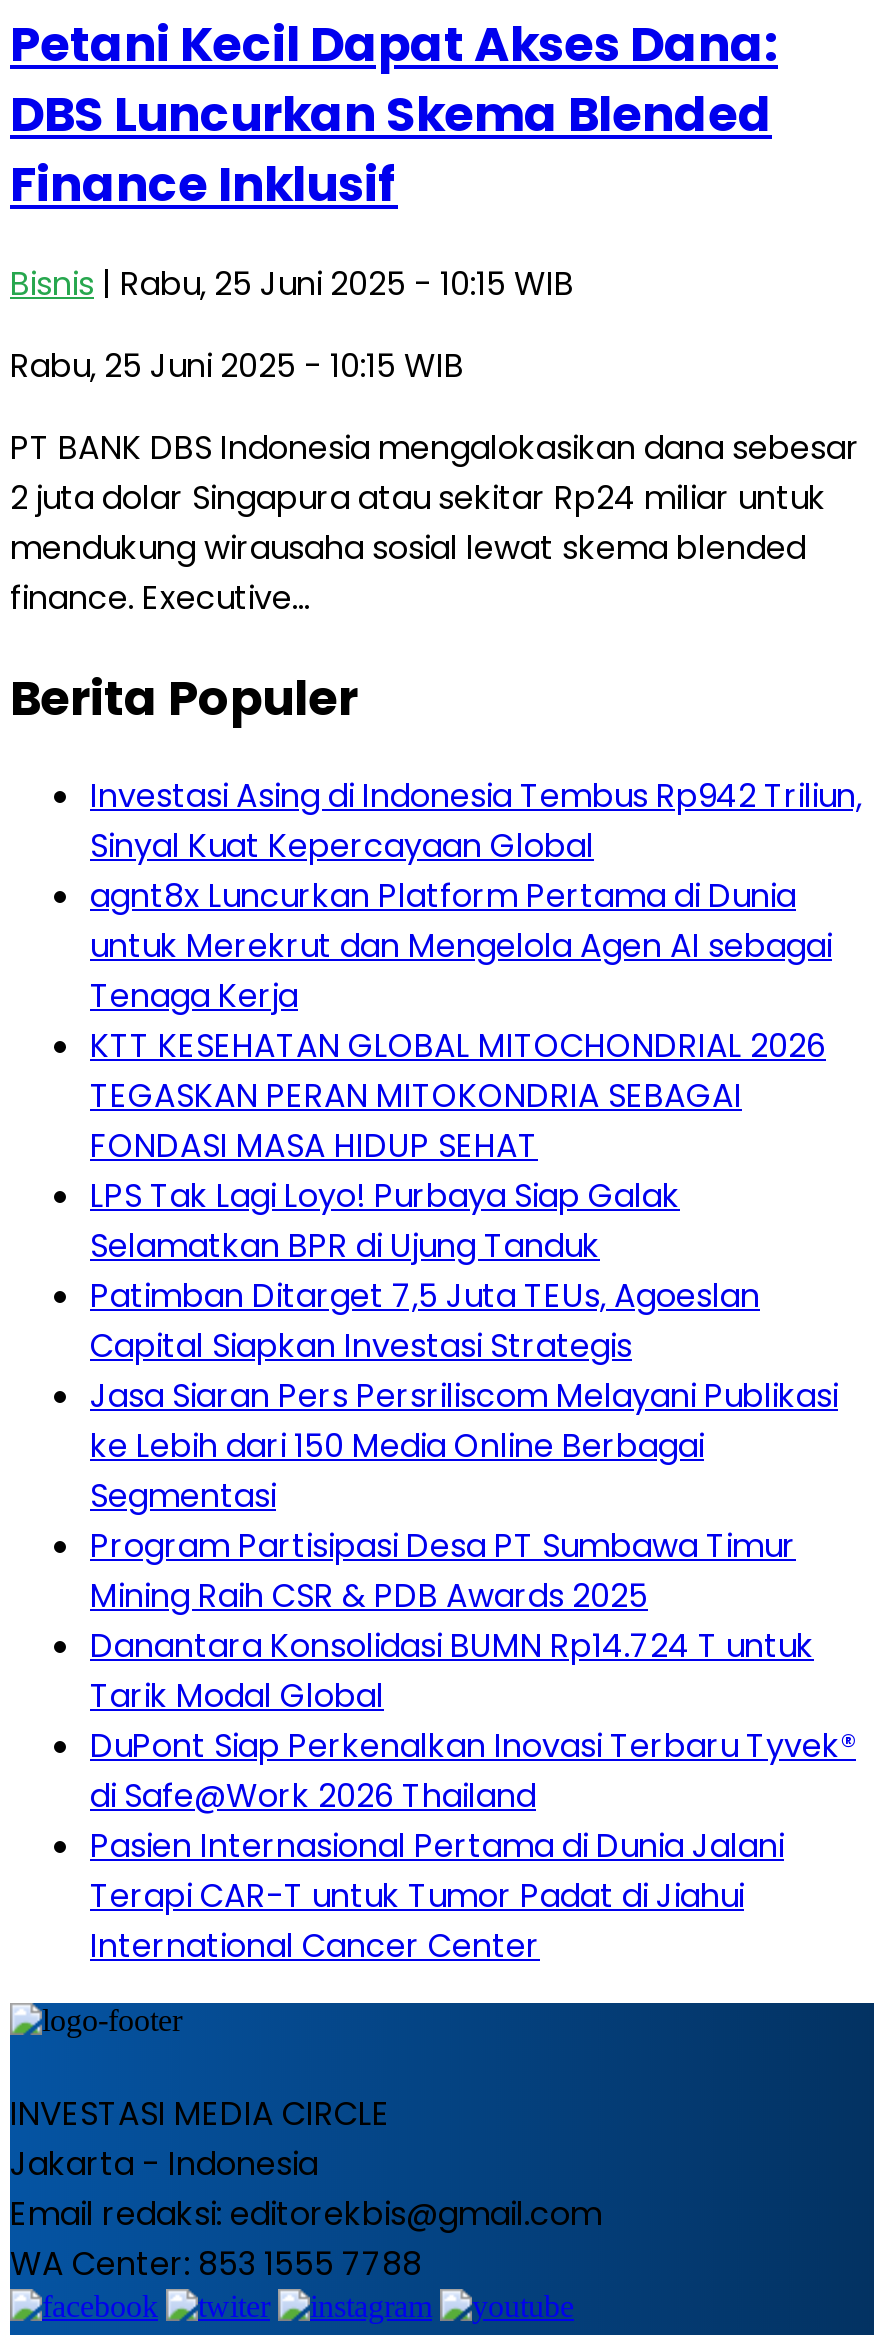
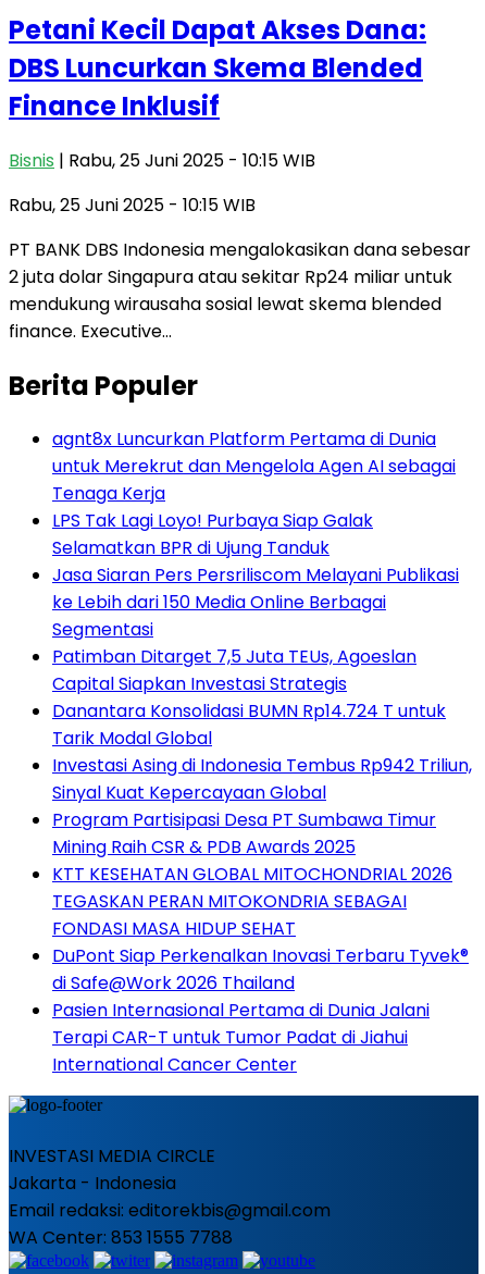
moved down: Investasi Asing di Indonesia Tembus Rp942 Triliun, | Sinyal Kuat Kepercayaan Global

moved up: agnt8x Luncurkan Platform Pertama di Dunia | untuk Merekrut dan Mengelola Agen AI sebagai | Tenaga Kerja

moved down: KTT KESEHATAN GLOBAL MITOCHONDRIAL 2026 | TEGASKAN PERAN MITOKONDRIA SEBAGAI | FONDASI MASA HIDUP SEHAT

moved up: LPS Tak Lagi Loyo! Purbaya Siap Galak | Selamatkan BPR di Ujung Tanduk

moved down: Patimban Ditarget 7,5 Juta TEUs, Agoeslan | Capital Siapkan Investasi Strategis

moved up: Jasa Siaran Pers Persriliscom Melayani Publikasi | ke Lebih dari 150 Media Online Berbagai | Segmentasi

moved down: Program Partisipasi Desa PT Sumbawa Timur | Mining Raih CSR & PDB Awards 2025

moved up: Danantara Konsolidasi BUMN Rp14.724 T untuk | Tarik Modal Global
